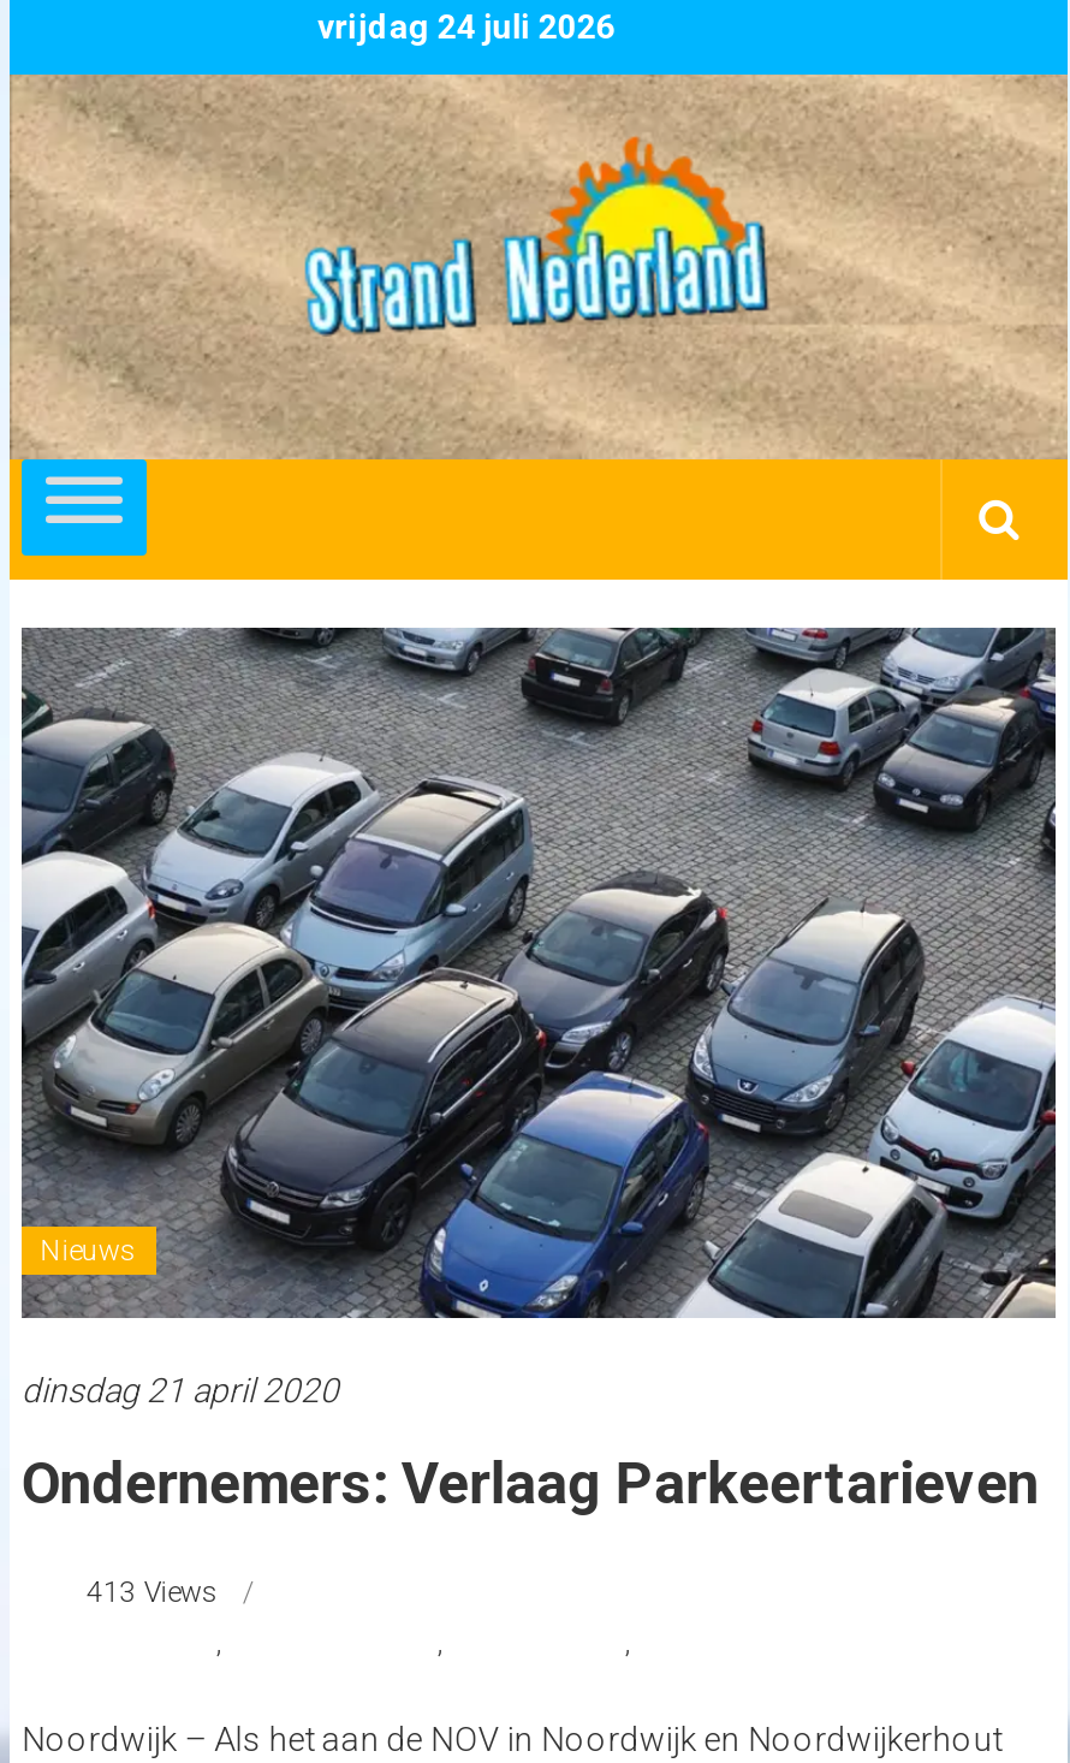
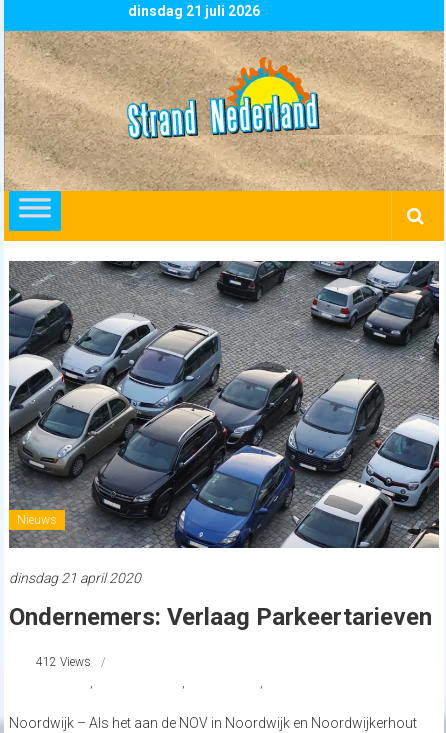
- vrijdag 24 juli 2026
+ dinsdag 21 juli 2026

- 413 Views
+ 412 Views
